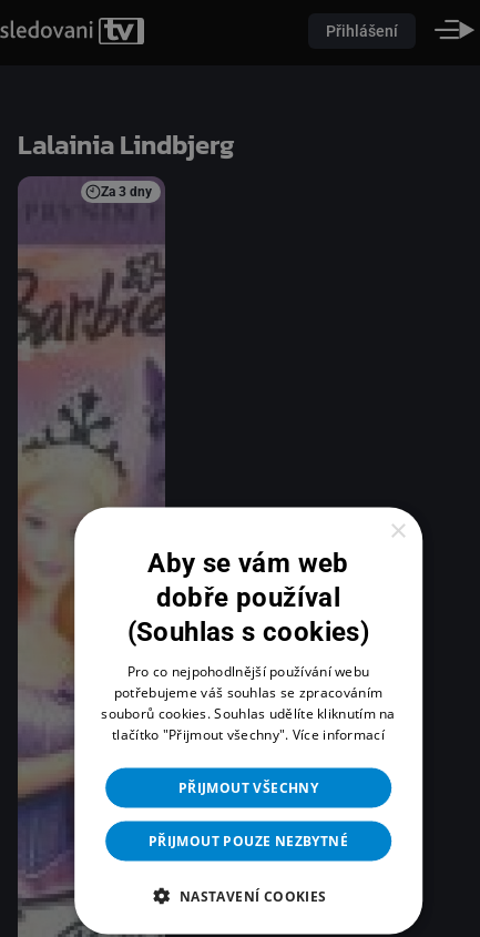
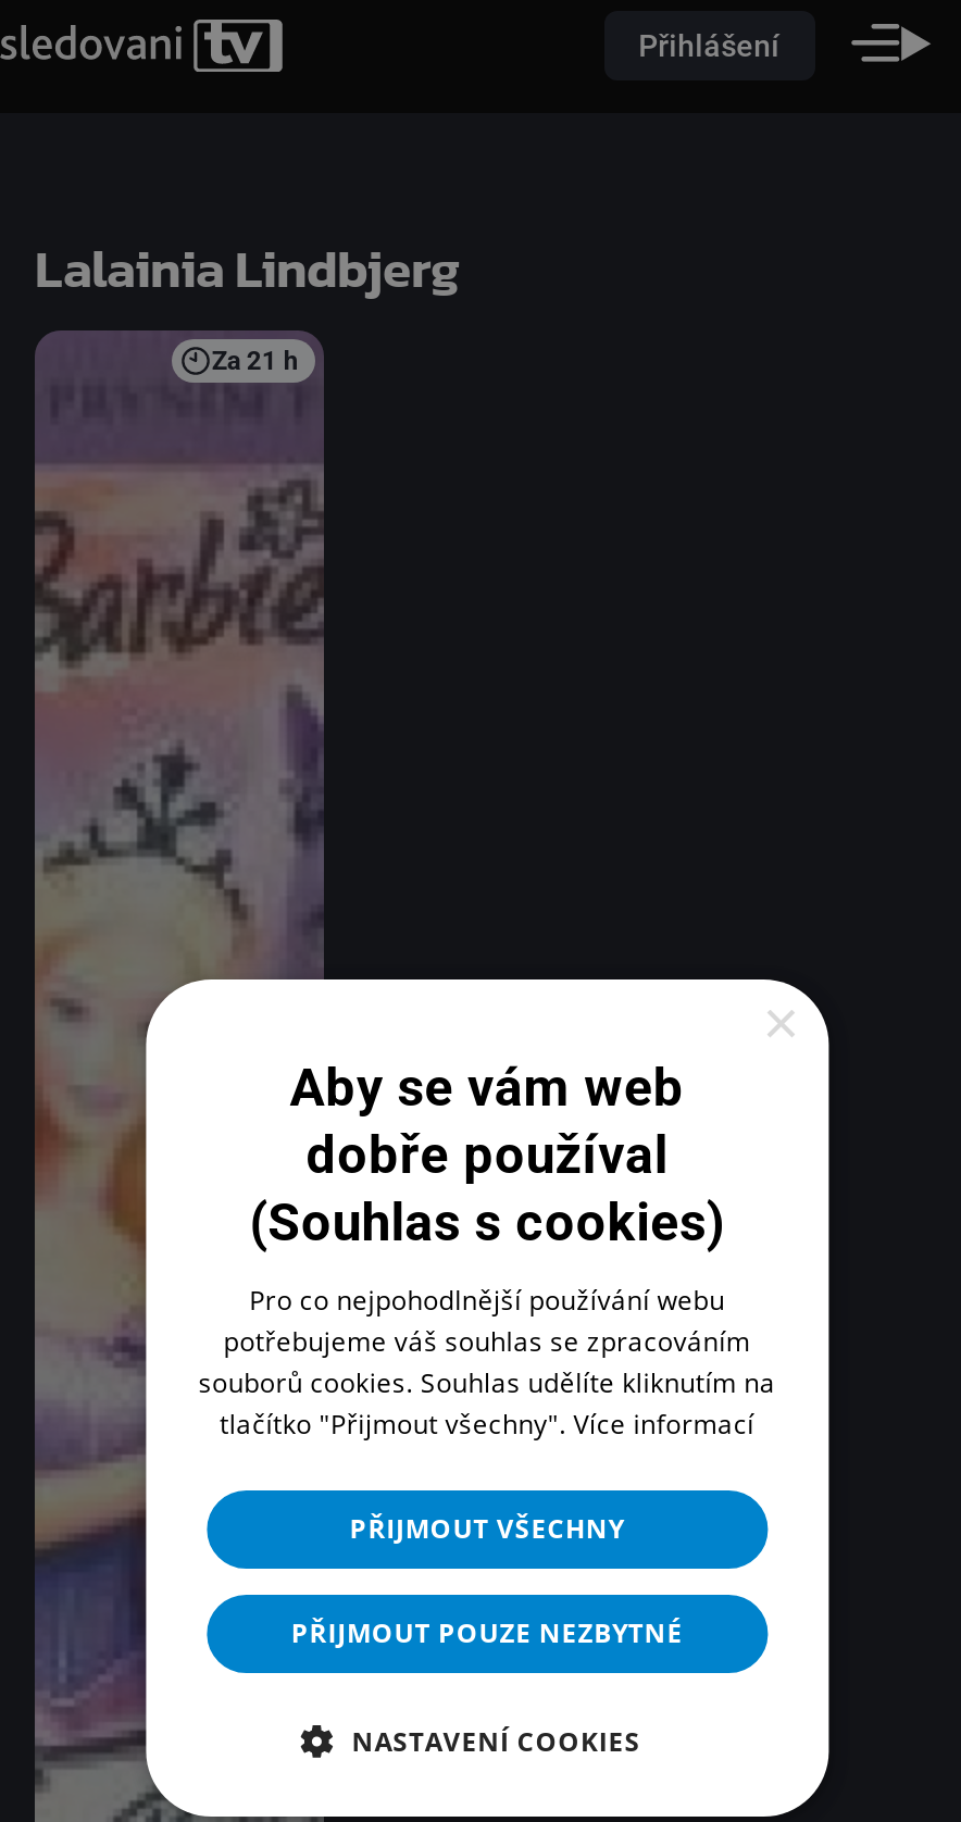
- Za 3 dny
+ Za 21 h
